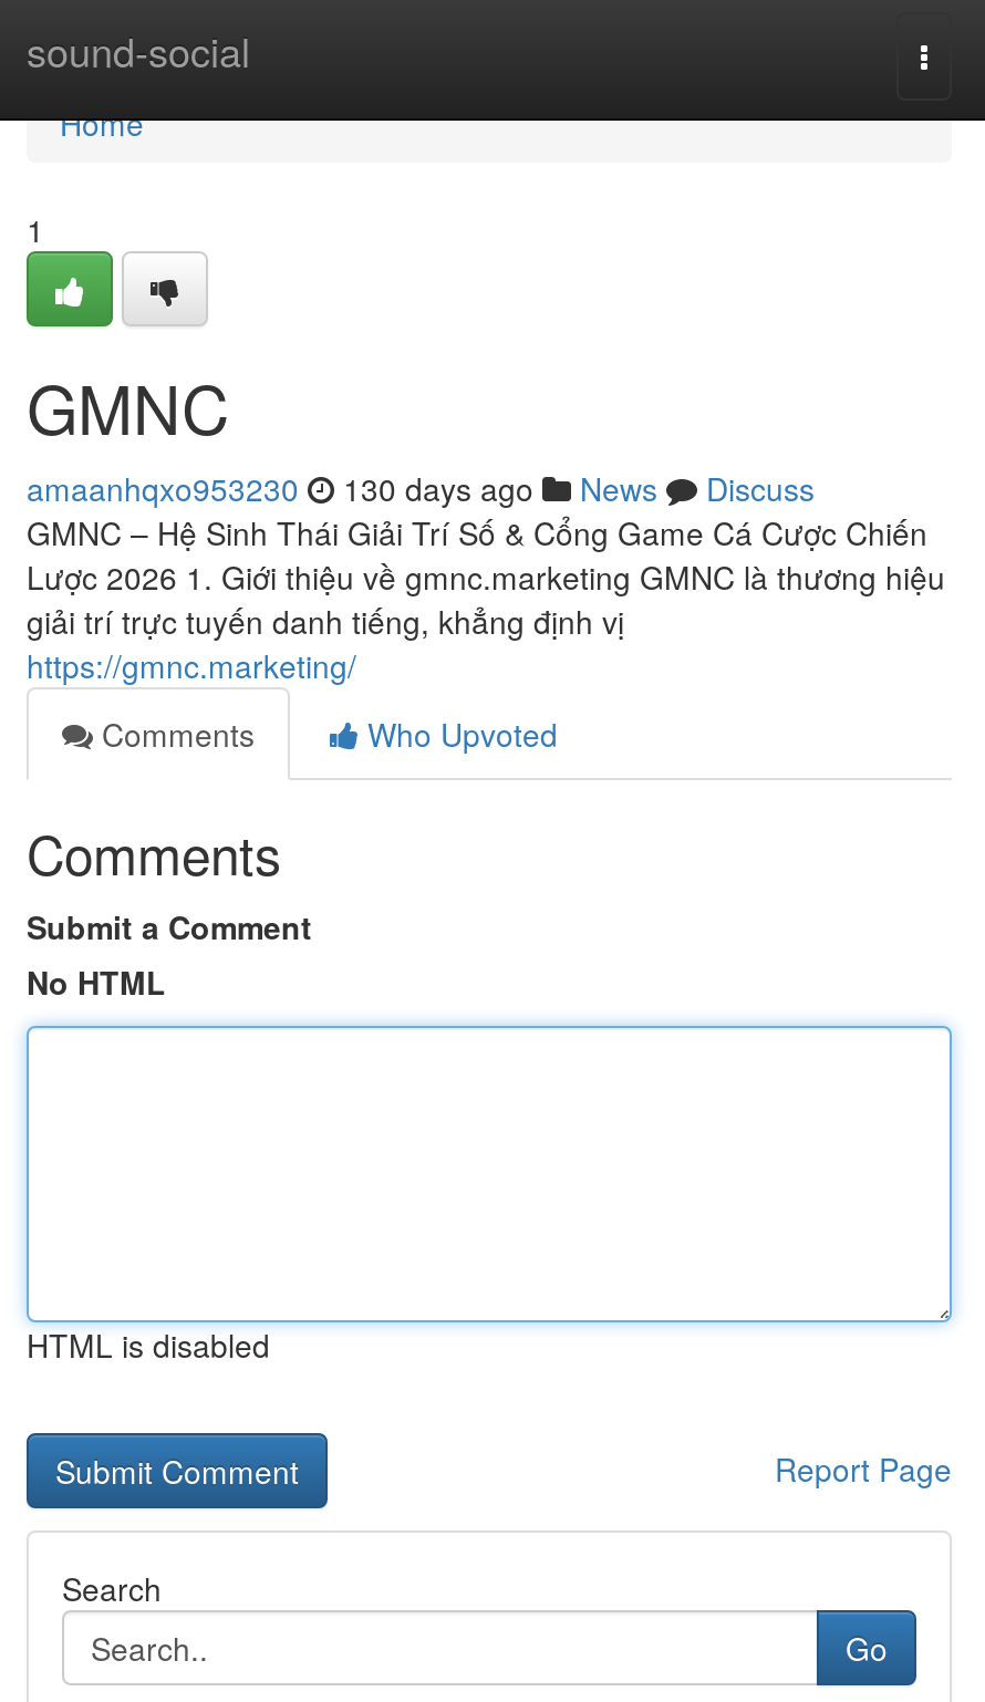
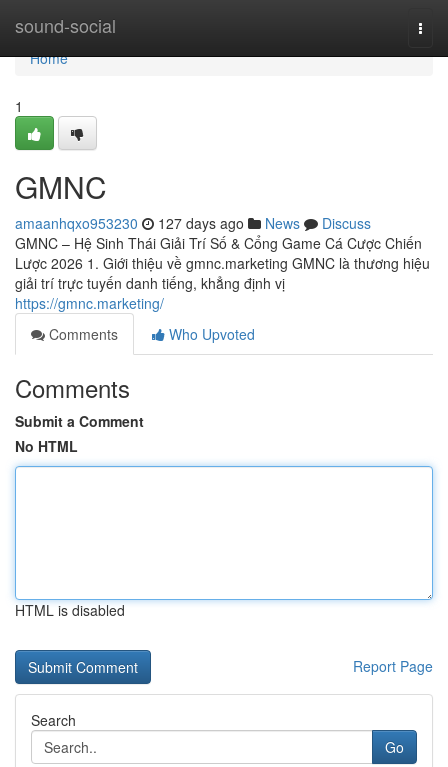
- amaanhqxo953230 130 days ago News Discuss
+ amaanhqxo953230 127 days ago News Discuss
